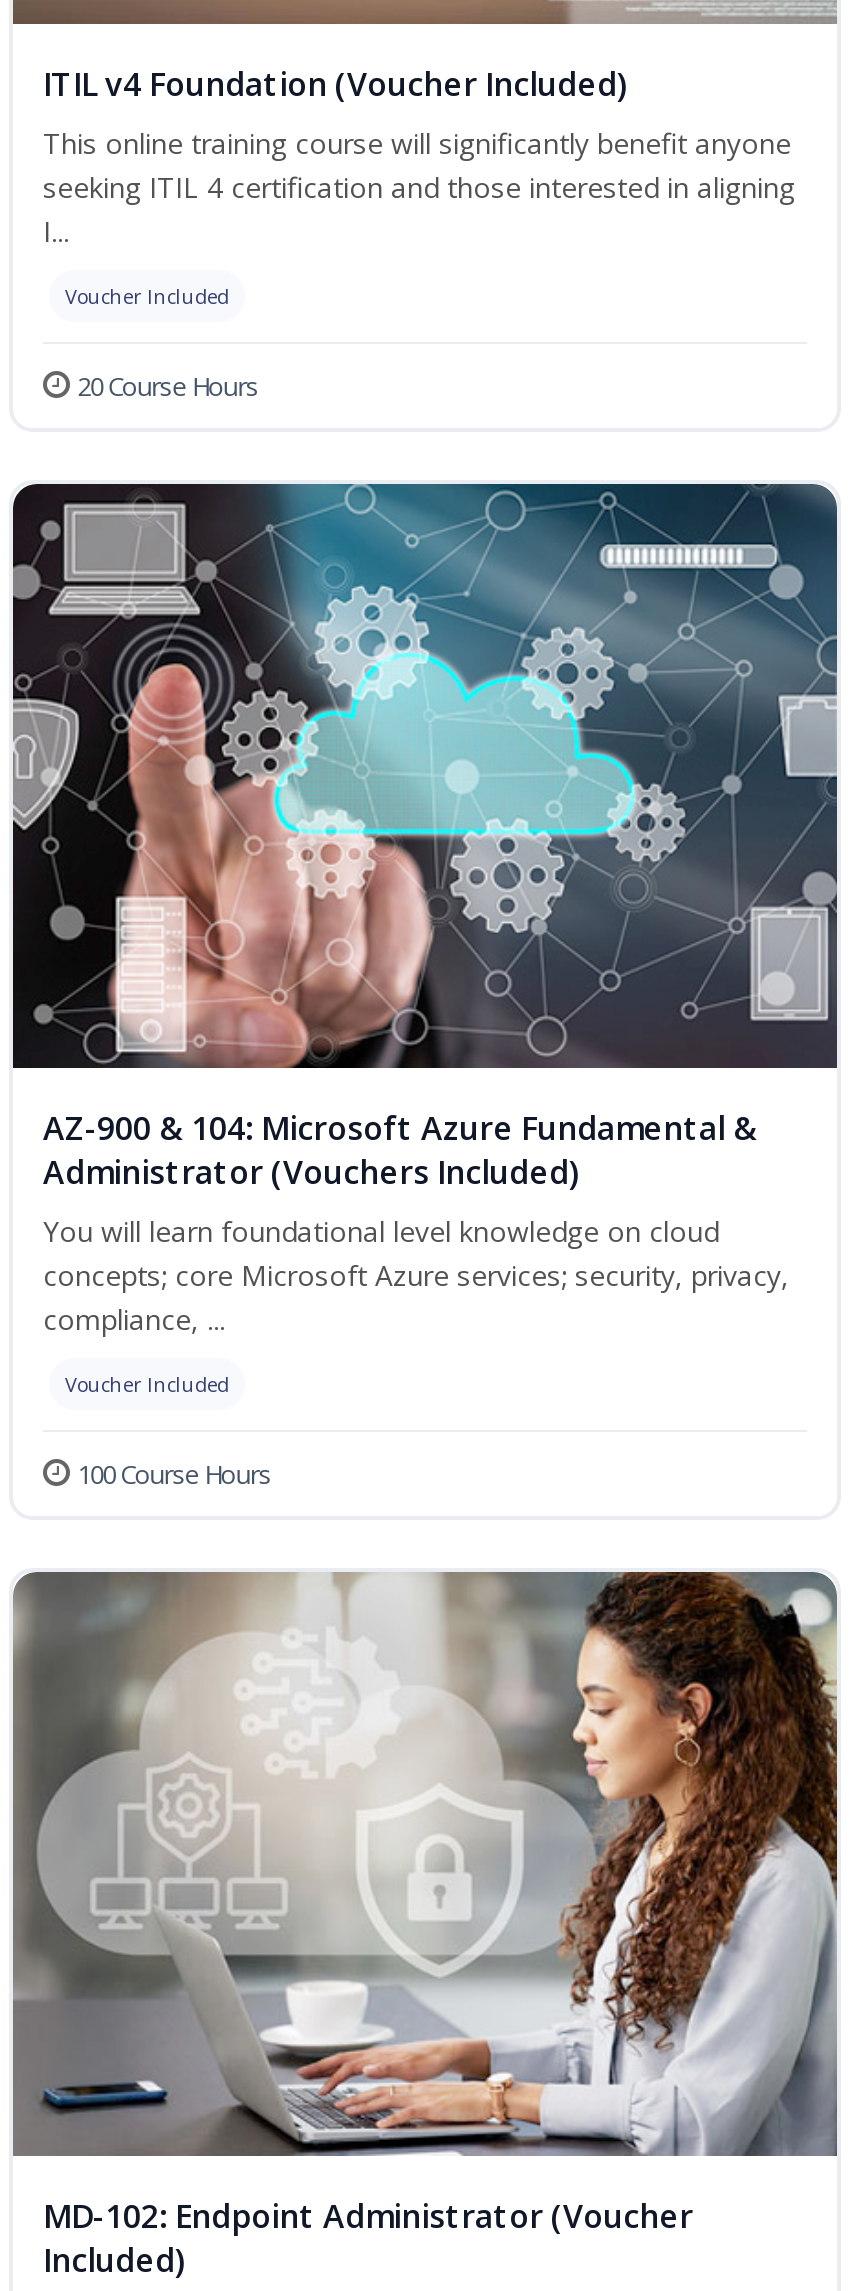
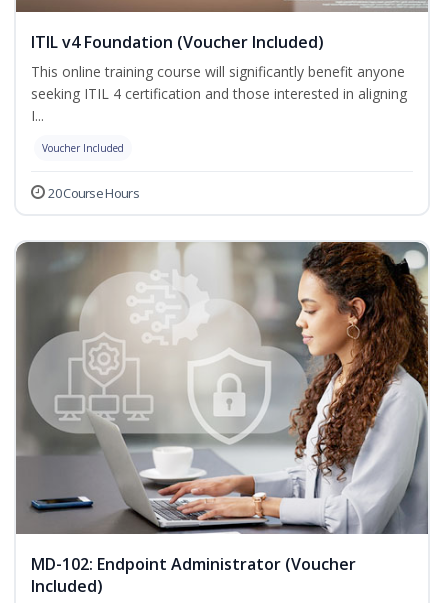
- [image]
- AZ-900 & 104: Microsoft Azure Fundamental &
- Administrator (Vouchers Included)
- You will learn foundational level knowledge on cloud
- concepts; core Microsoft Azure services; security, privacy,
- compliance, ...
- Voucher Included
- 100 Course Hours
